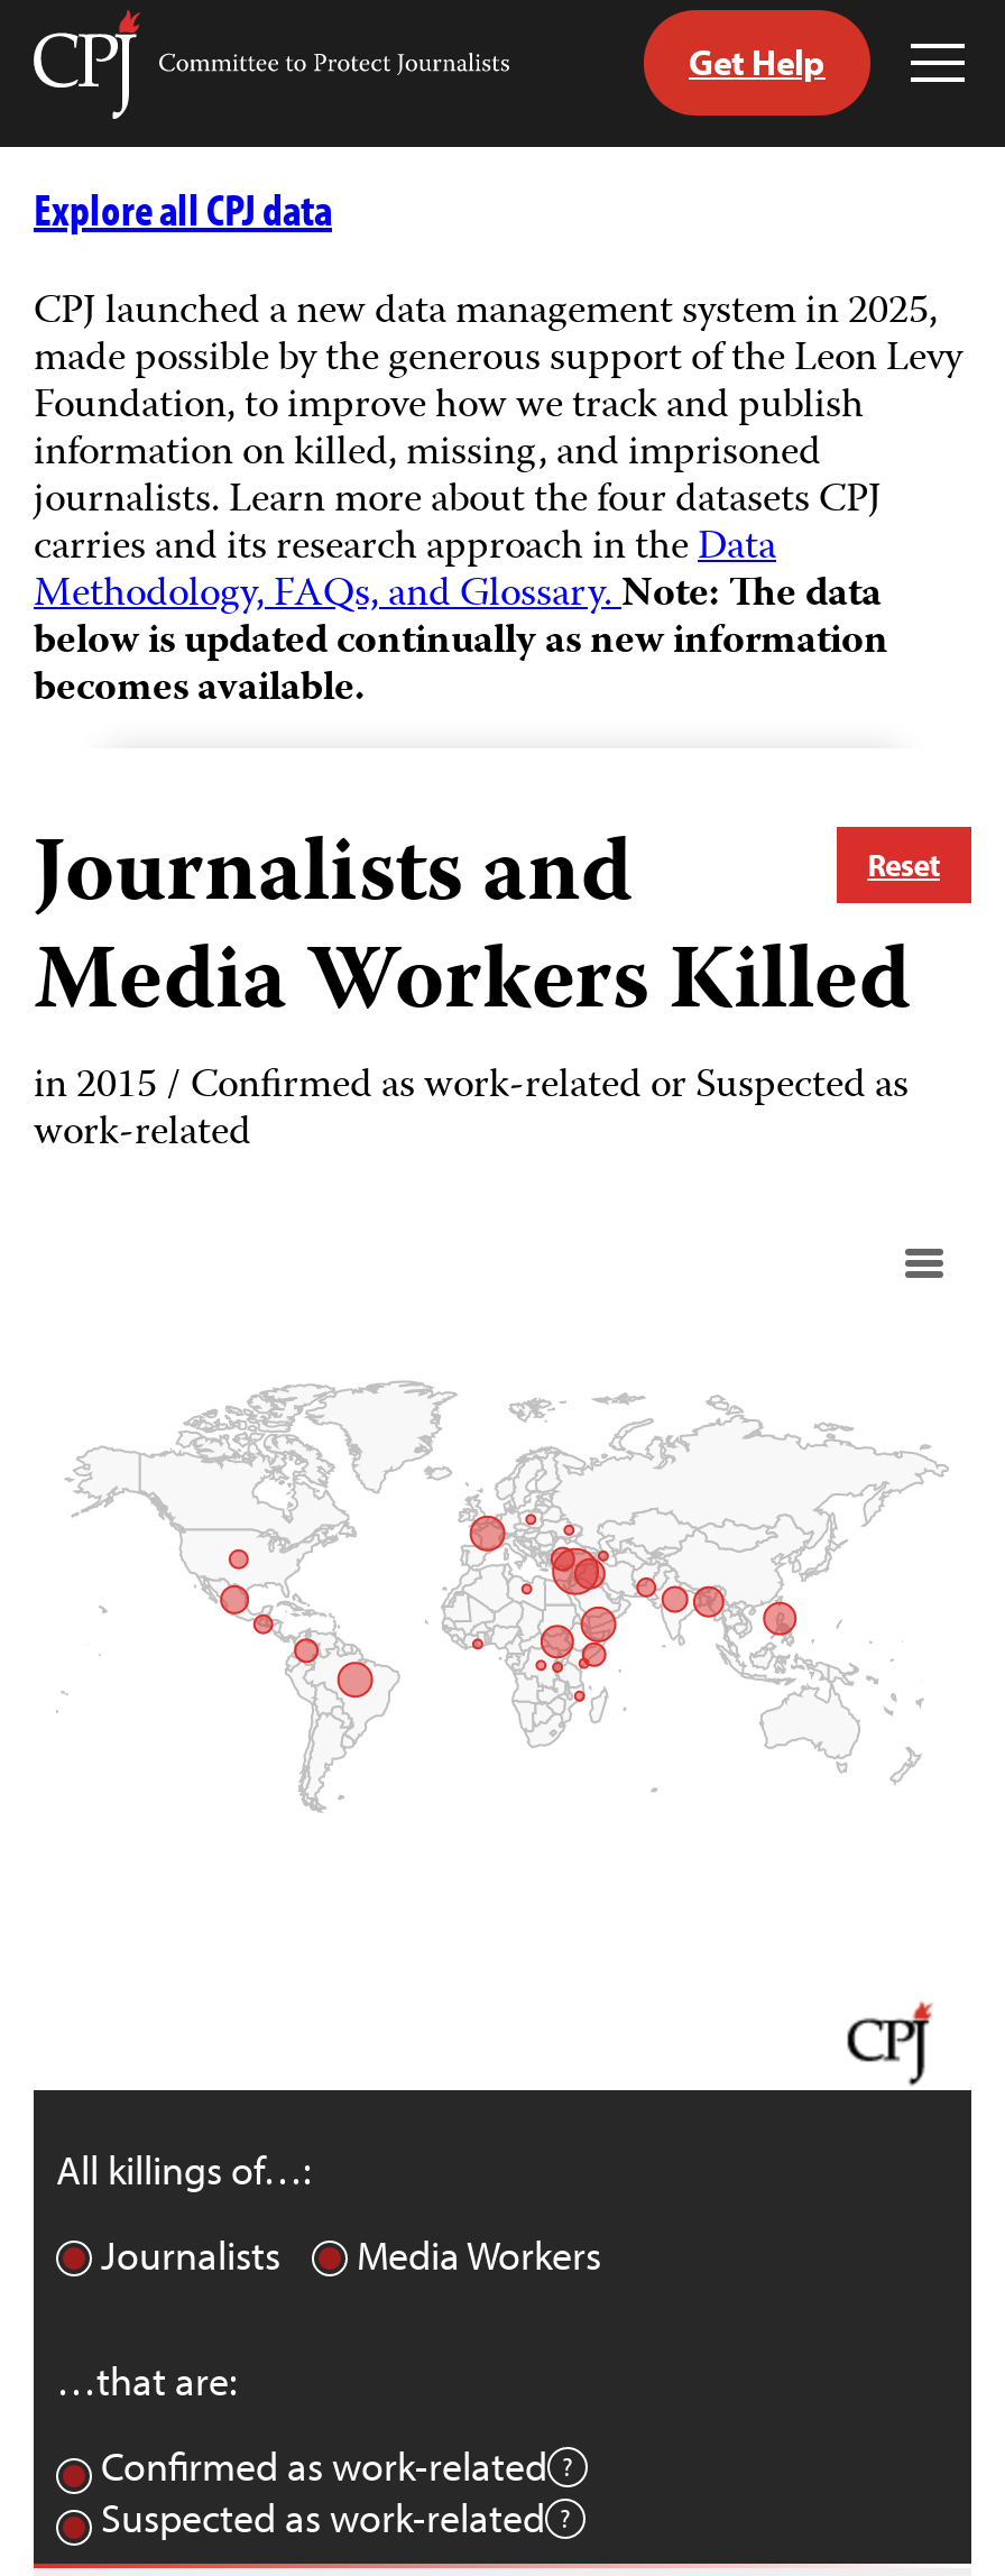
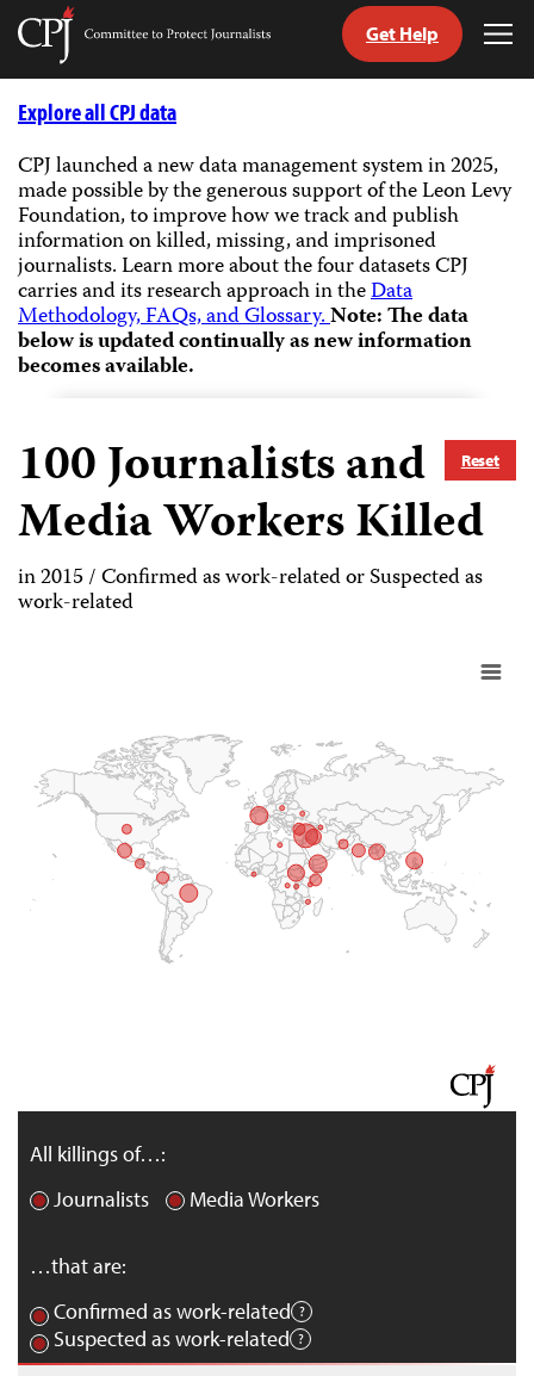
- Journalists and
+ 100 Journalists and
